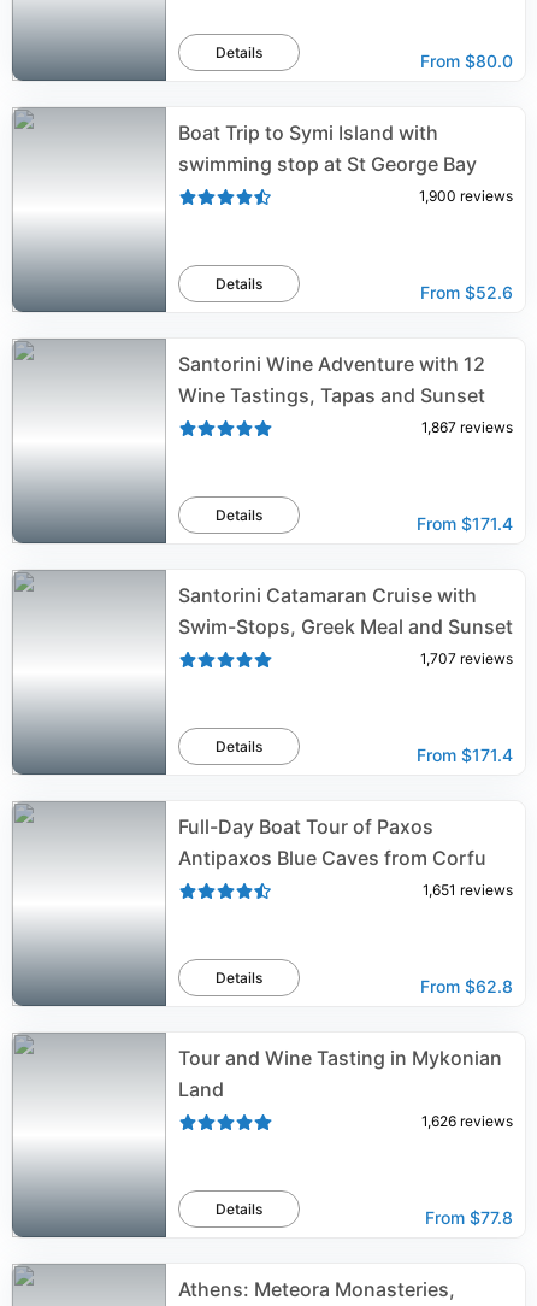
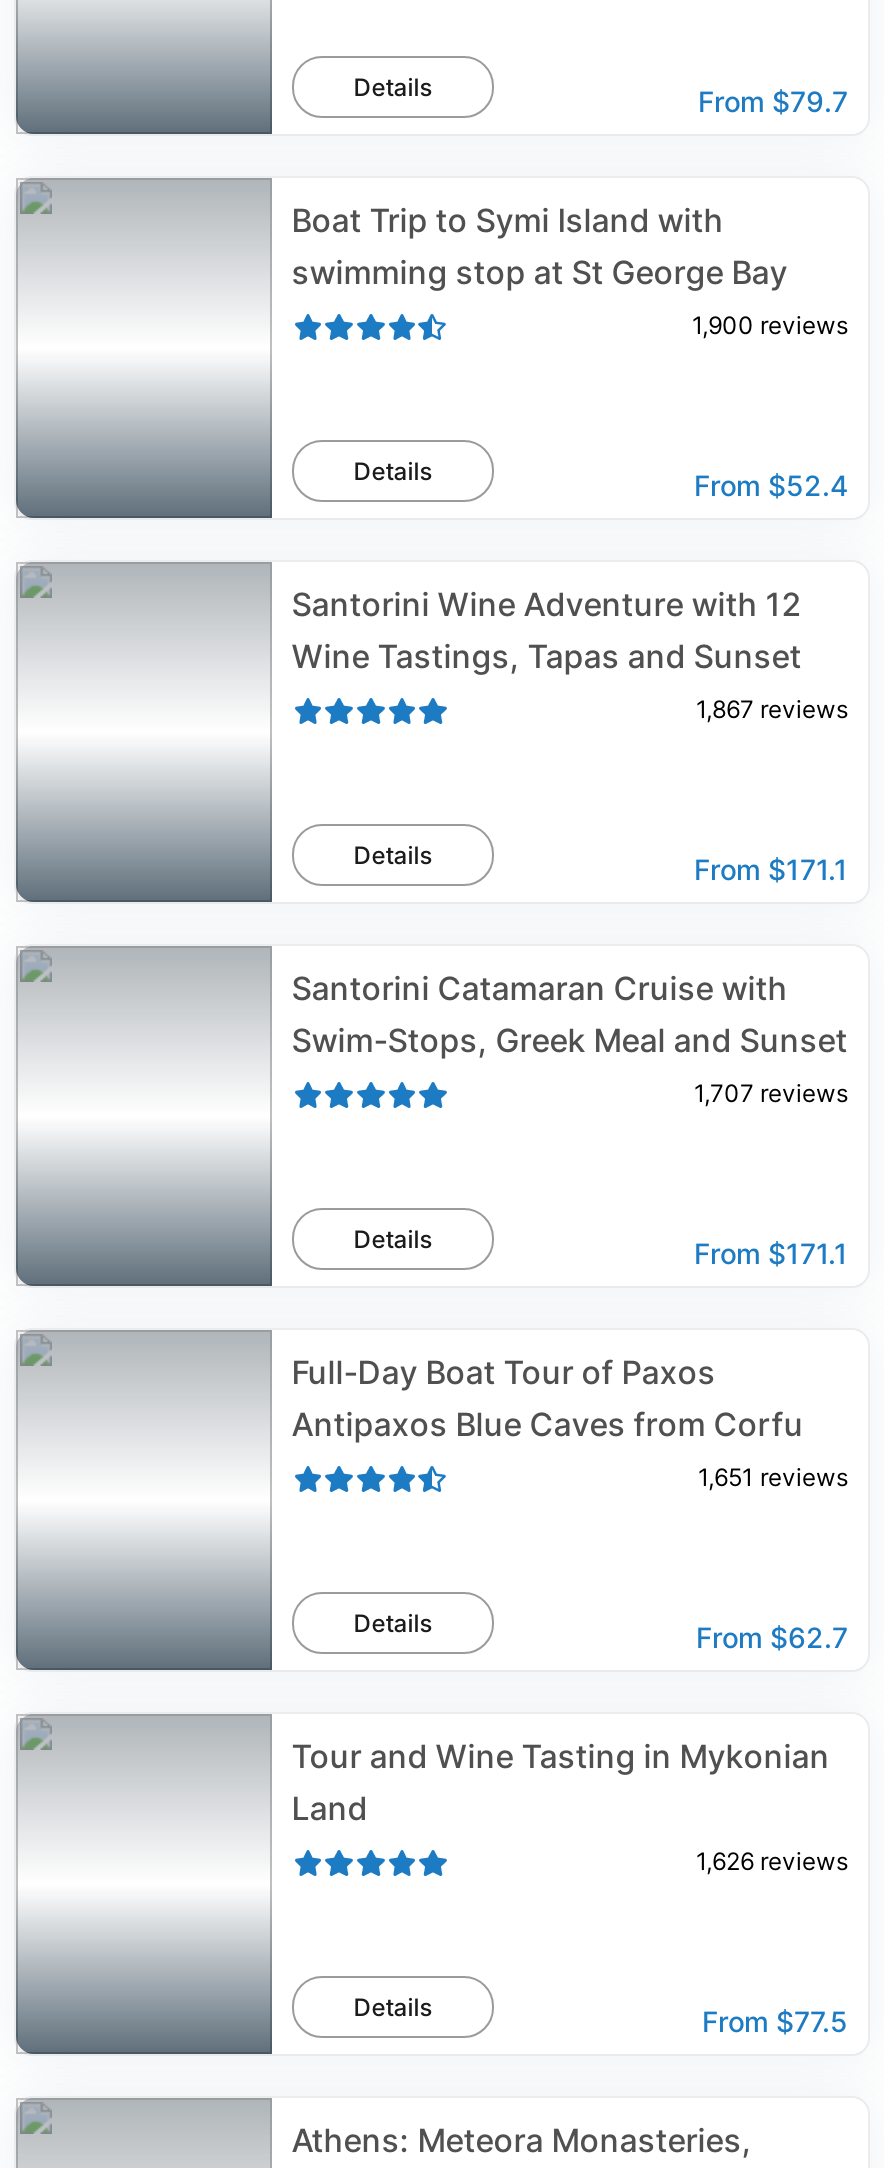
- From $80.0
+ From $79.7

- From $52.6
+ From $52.4

- From $171.4
+ From $171.1

- From $171.4
+ From $171.1

- From $62.8
+ From $62.7

- From $77.8
+ From $77.5
